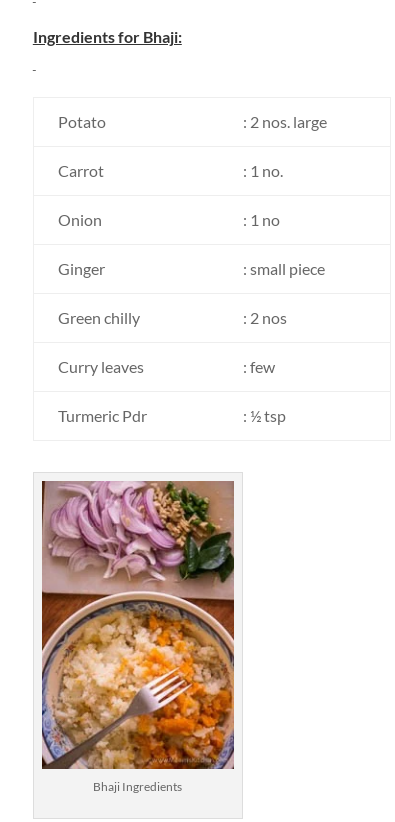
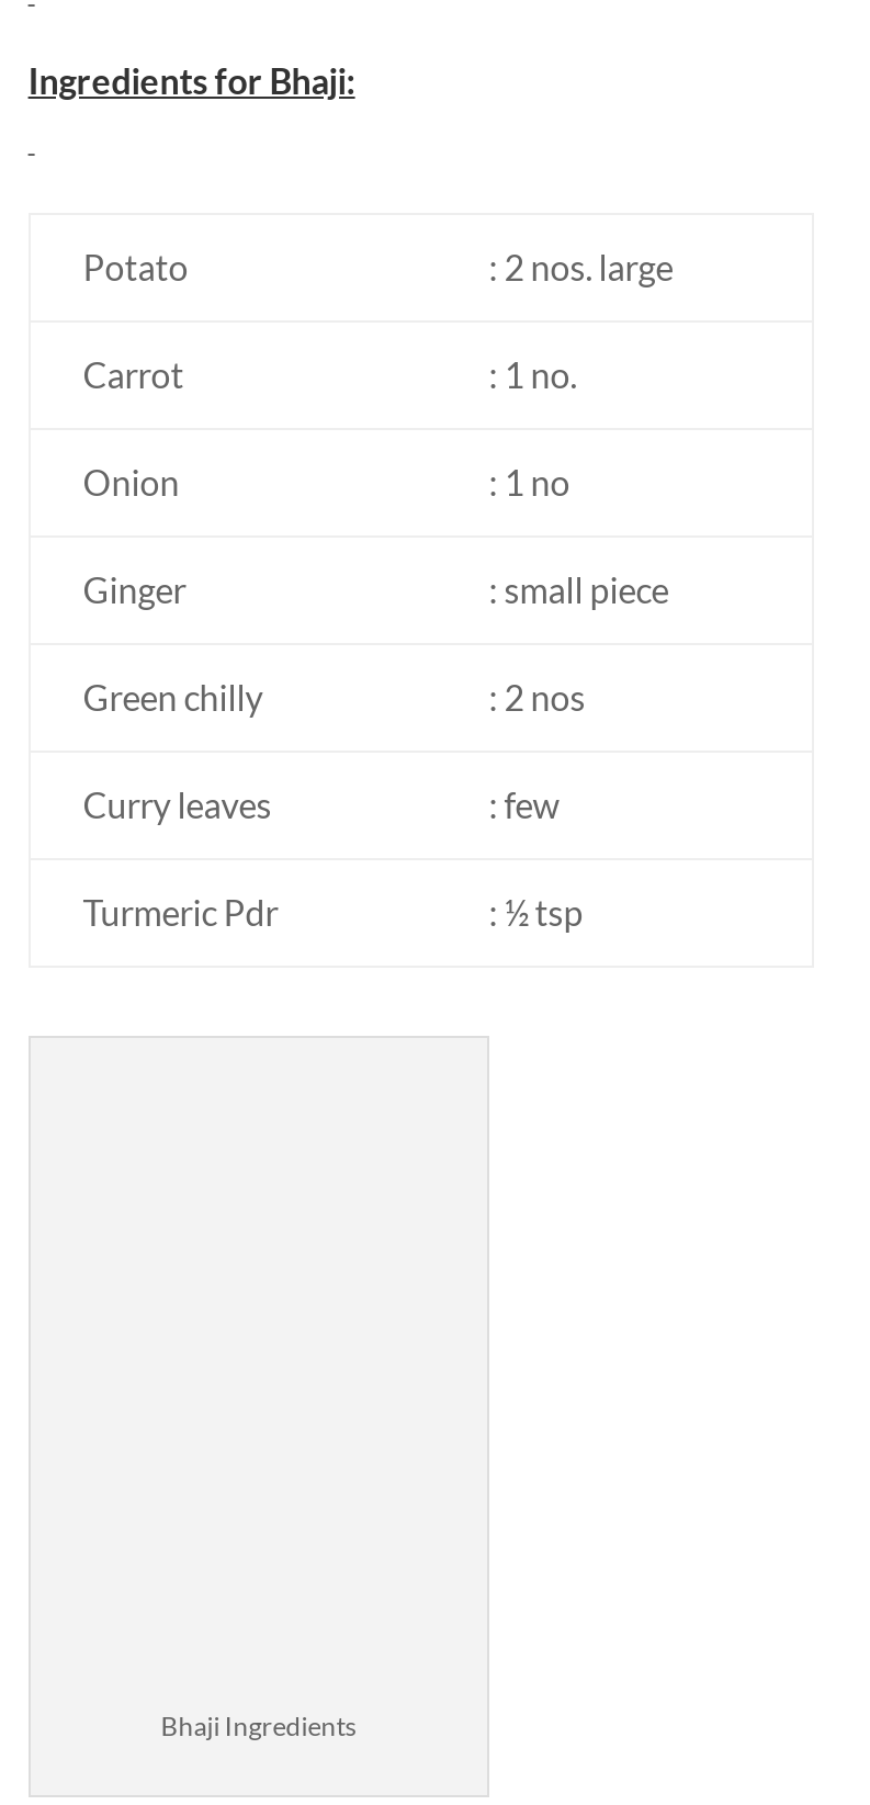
- [image]
